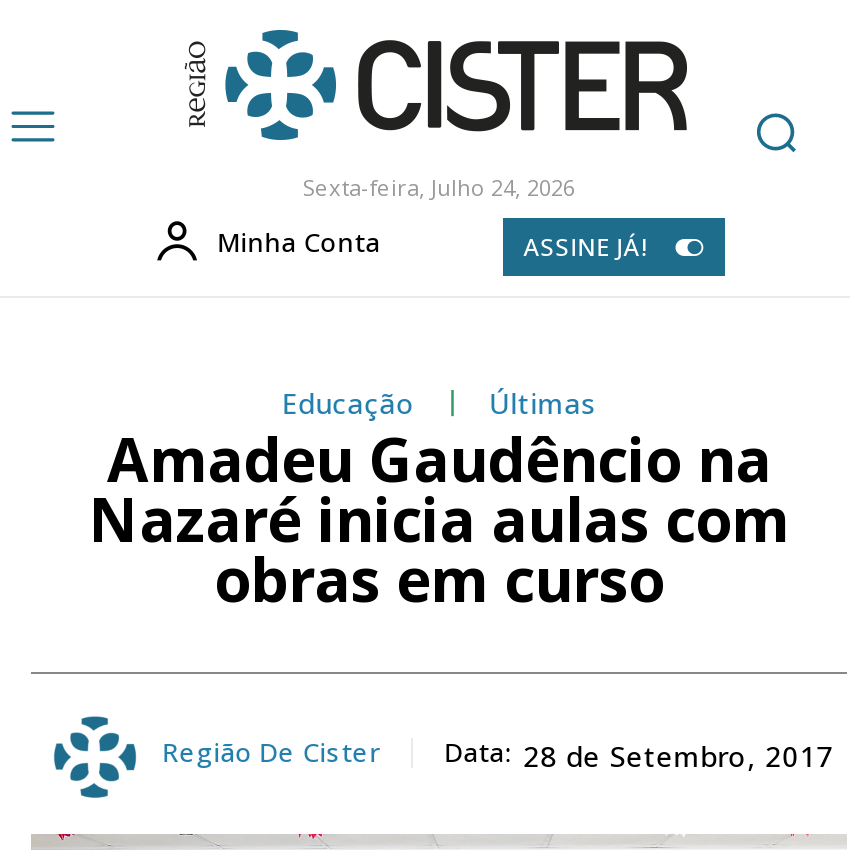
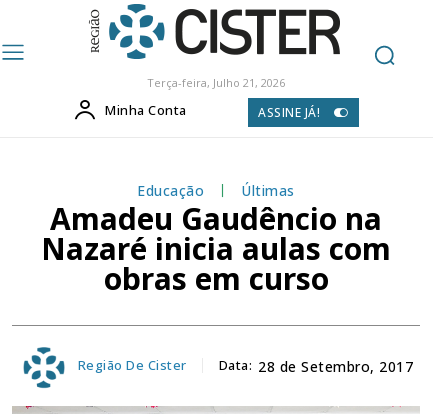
- Sexta-feira, Julho 24, 2026
+ Terça-feira, Julho 21, 2026
